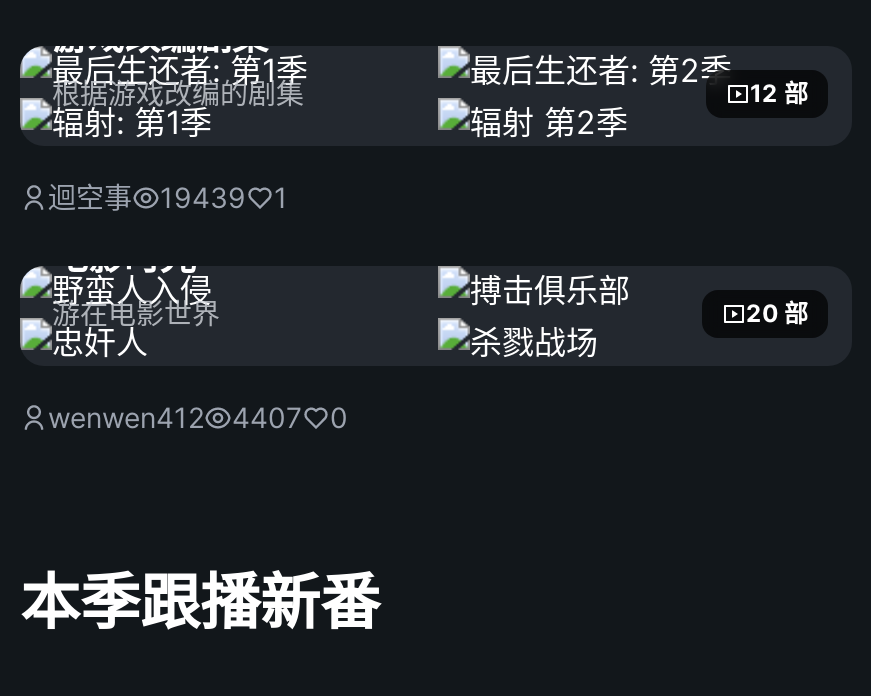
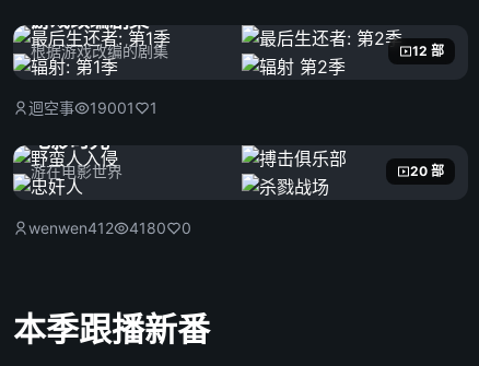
- 迴空事 19439 1
+ 迴空事 19001 1

- wenwen412 4407 0
+ wenwen412 4180 0
